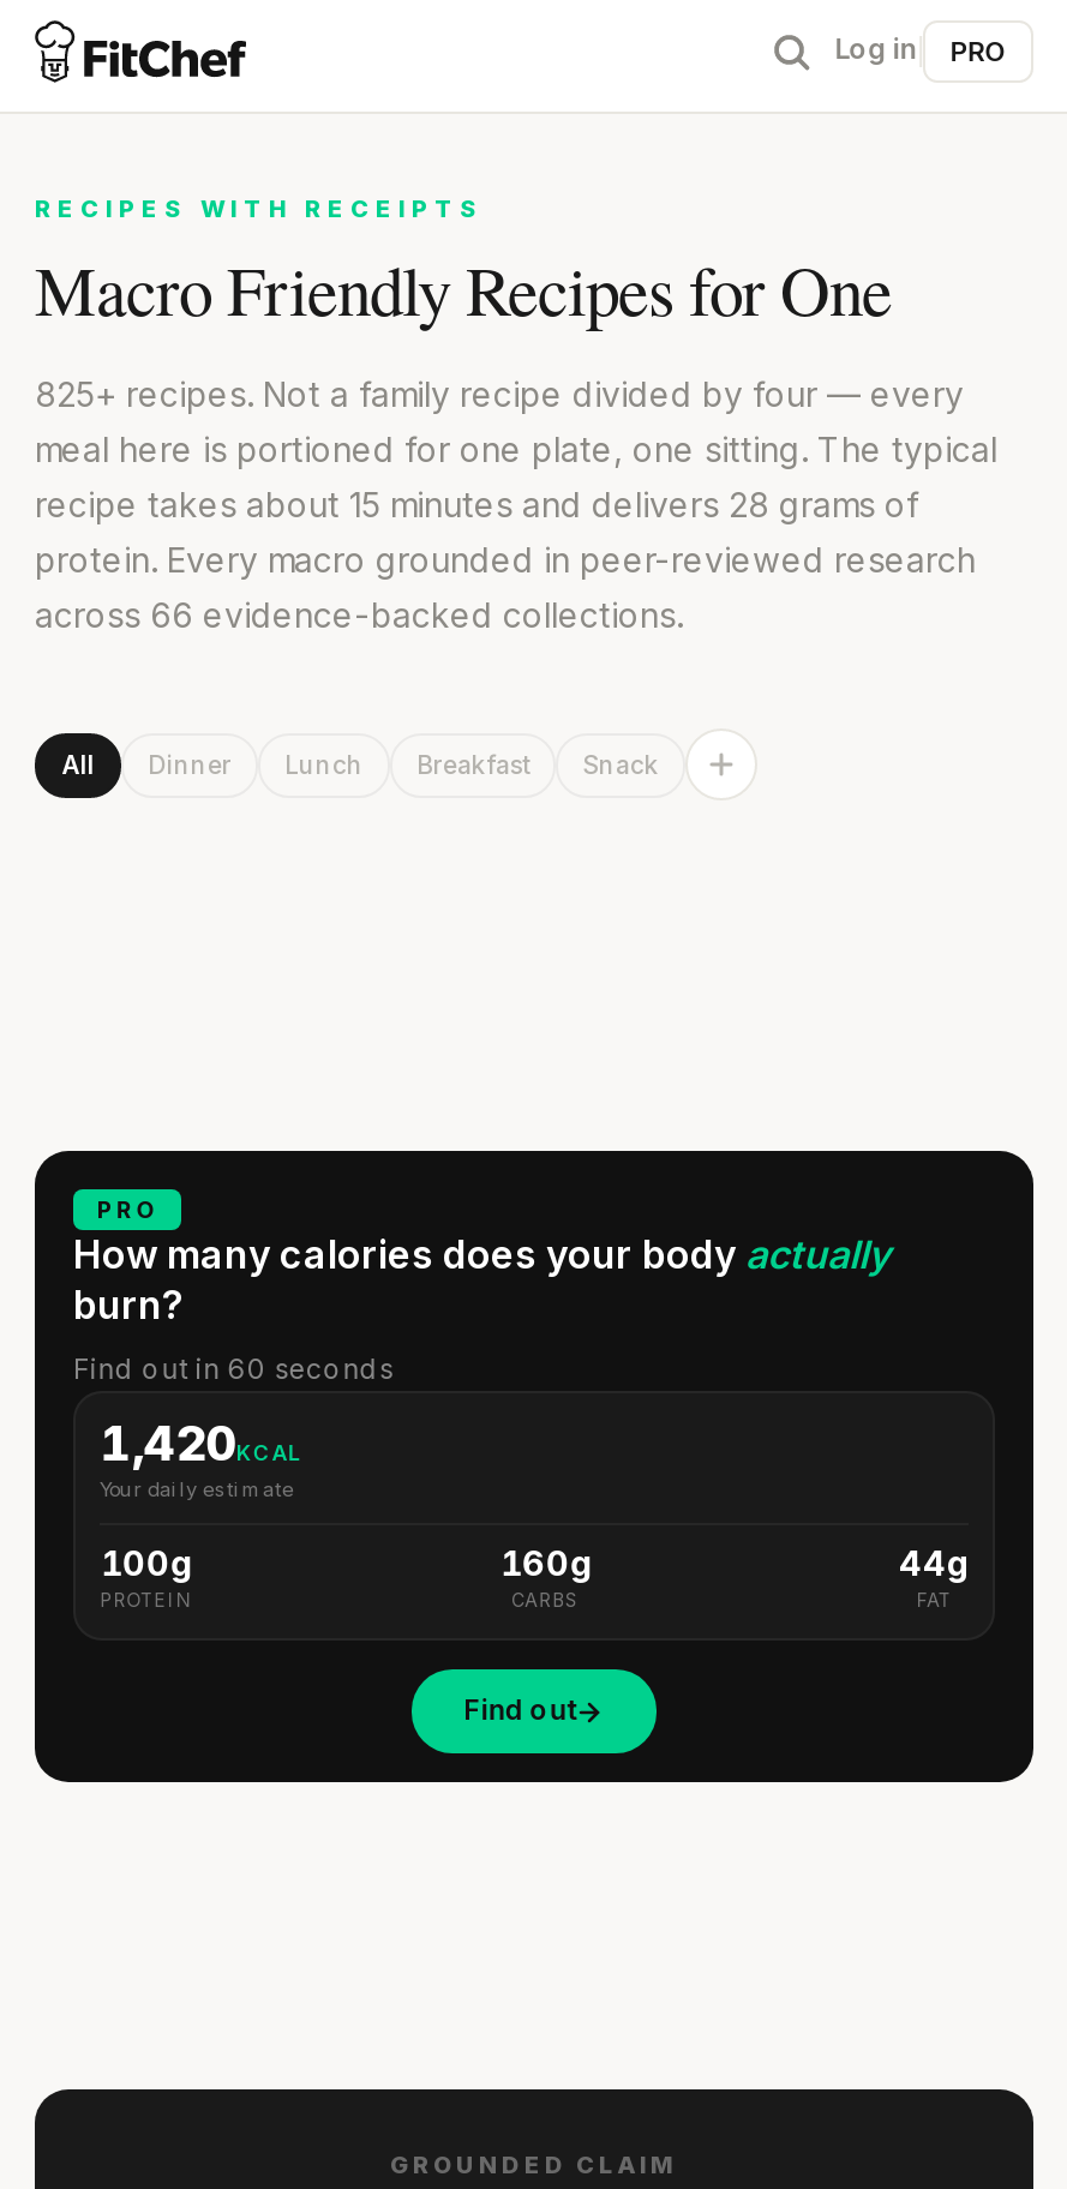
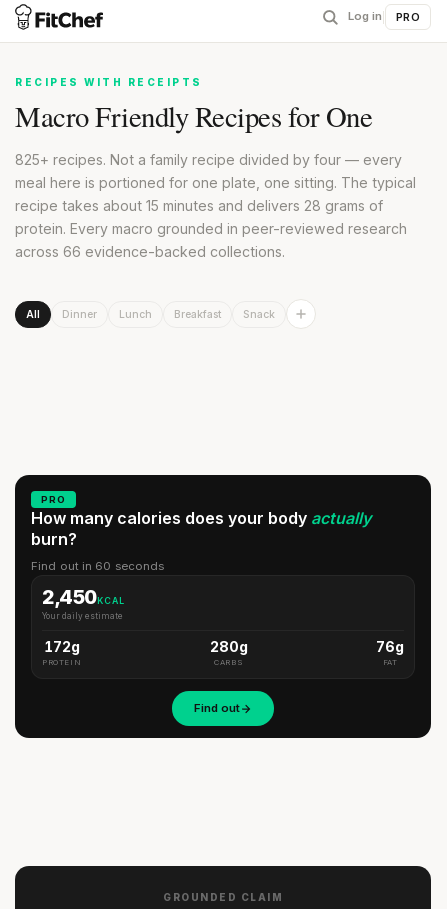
- 1,420KCAL
+ 2,450KCAL

- 100g
+ 172g

- 160g
+ 280g

- 44g
+ 76g
